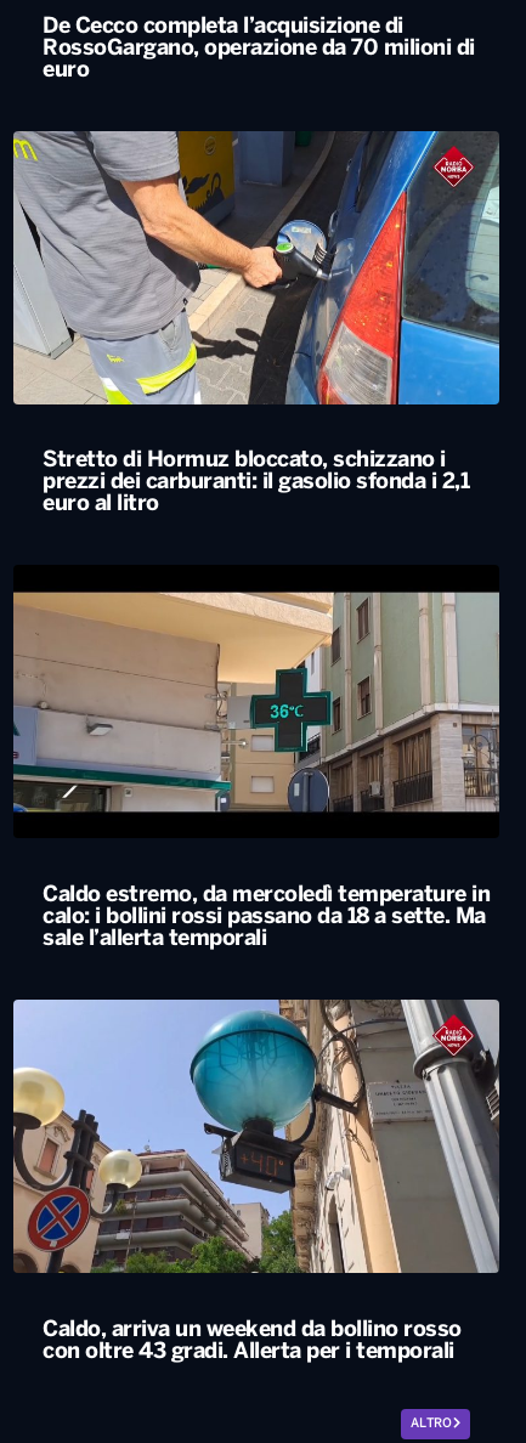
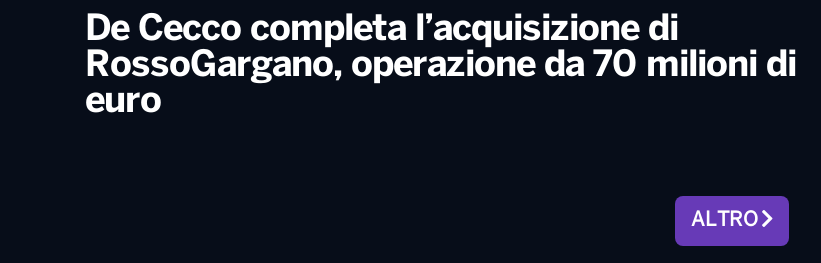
- [image]
- Stretto di Hormuz bloccato, schizzano i
- prezzi dei carburanti: il gasolio sfonda i 2,1
- euro al litro

- [image]

- Caldo estremo, da mercoledì temperature in
- calo: i bollini rossi passano da 18 a sette. Ma
- sale l’allerta temporali

- [image]
- Caldo, arriva un weekend da bollino rosso
- con oltre 43 gradi. Allerta per i temporali
